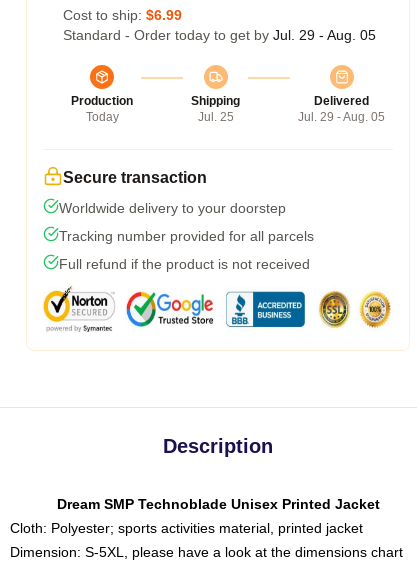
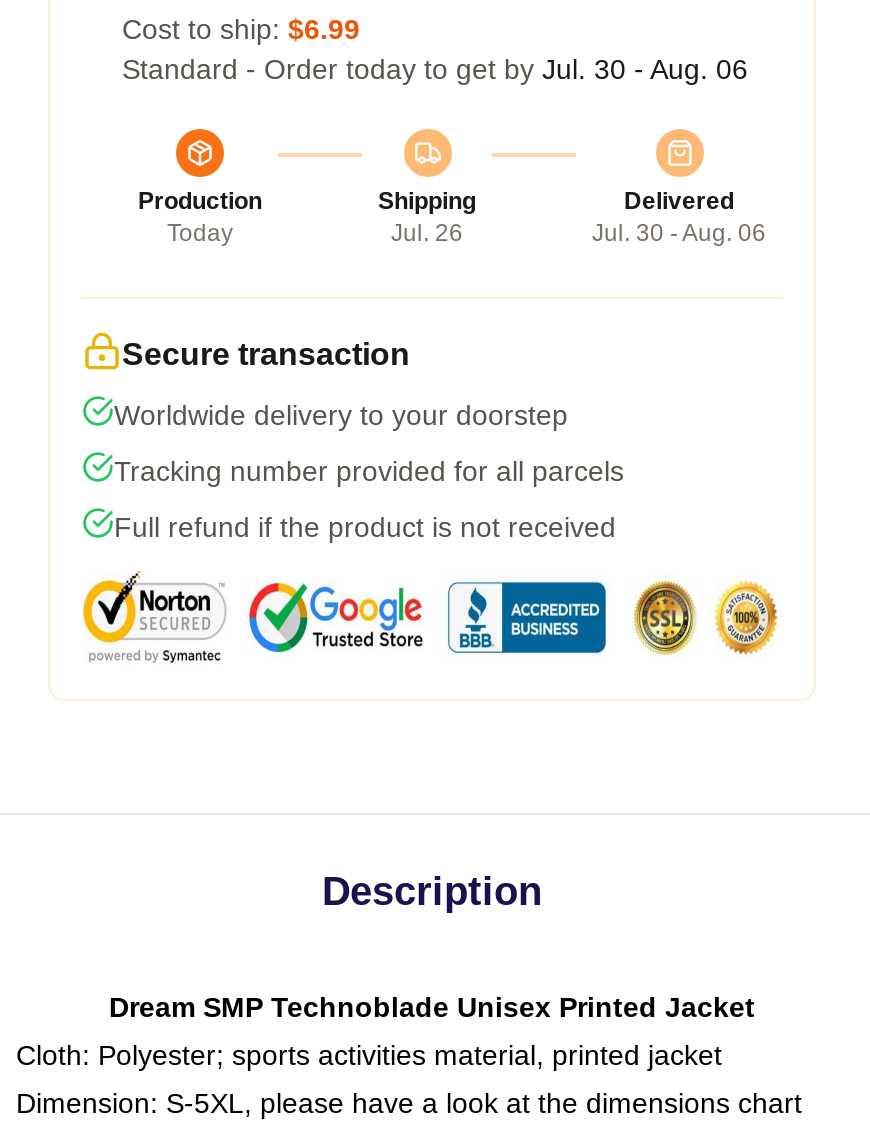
- Standard - Order today to get by Jul. 29 - Aug. 05
+ Standard - Order today to get by Jul. 30 - Aug. 06

- Jul. 25
+ Jul. 26

- Jul. 29 - Aug. 05
+ Jul. 30 - Aug. 06
